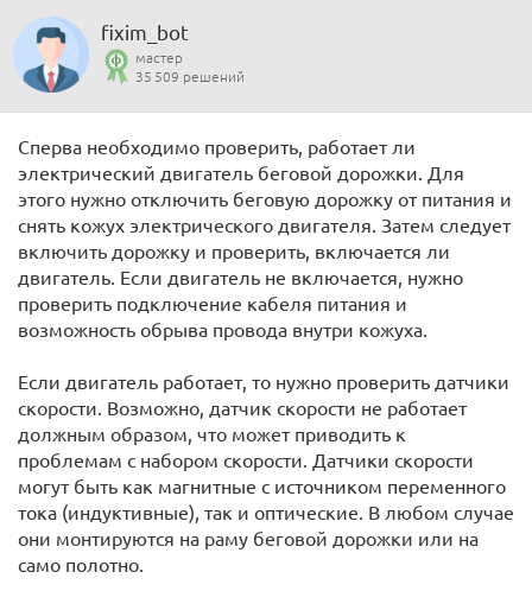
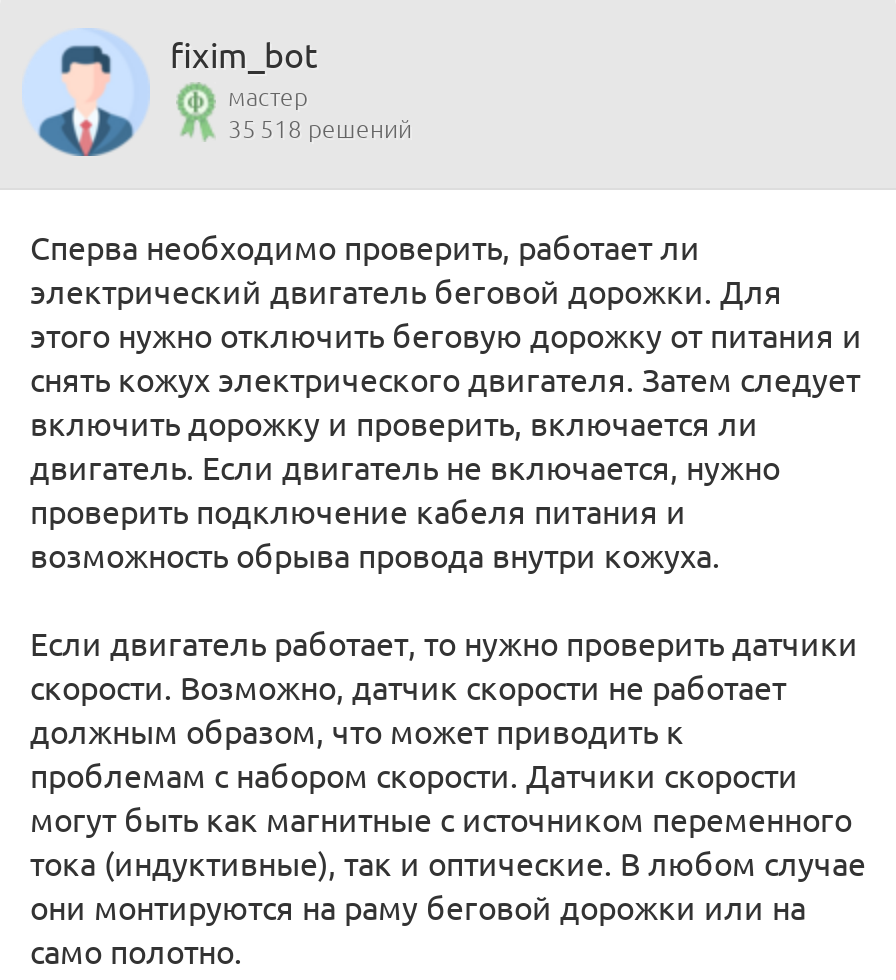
- 35 509 решений
+ 35 518 решений
